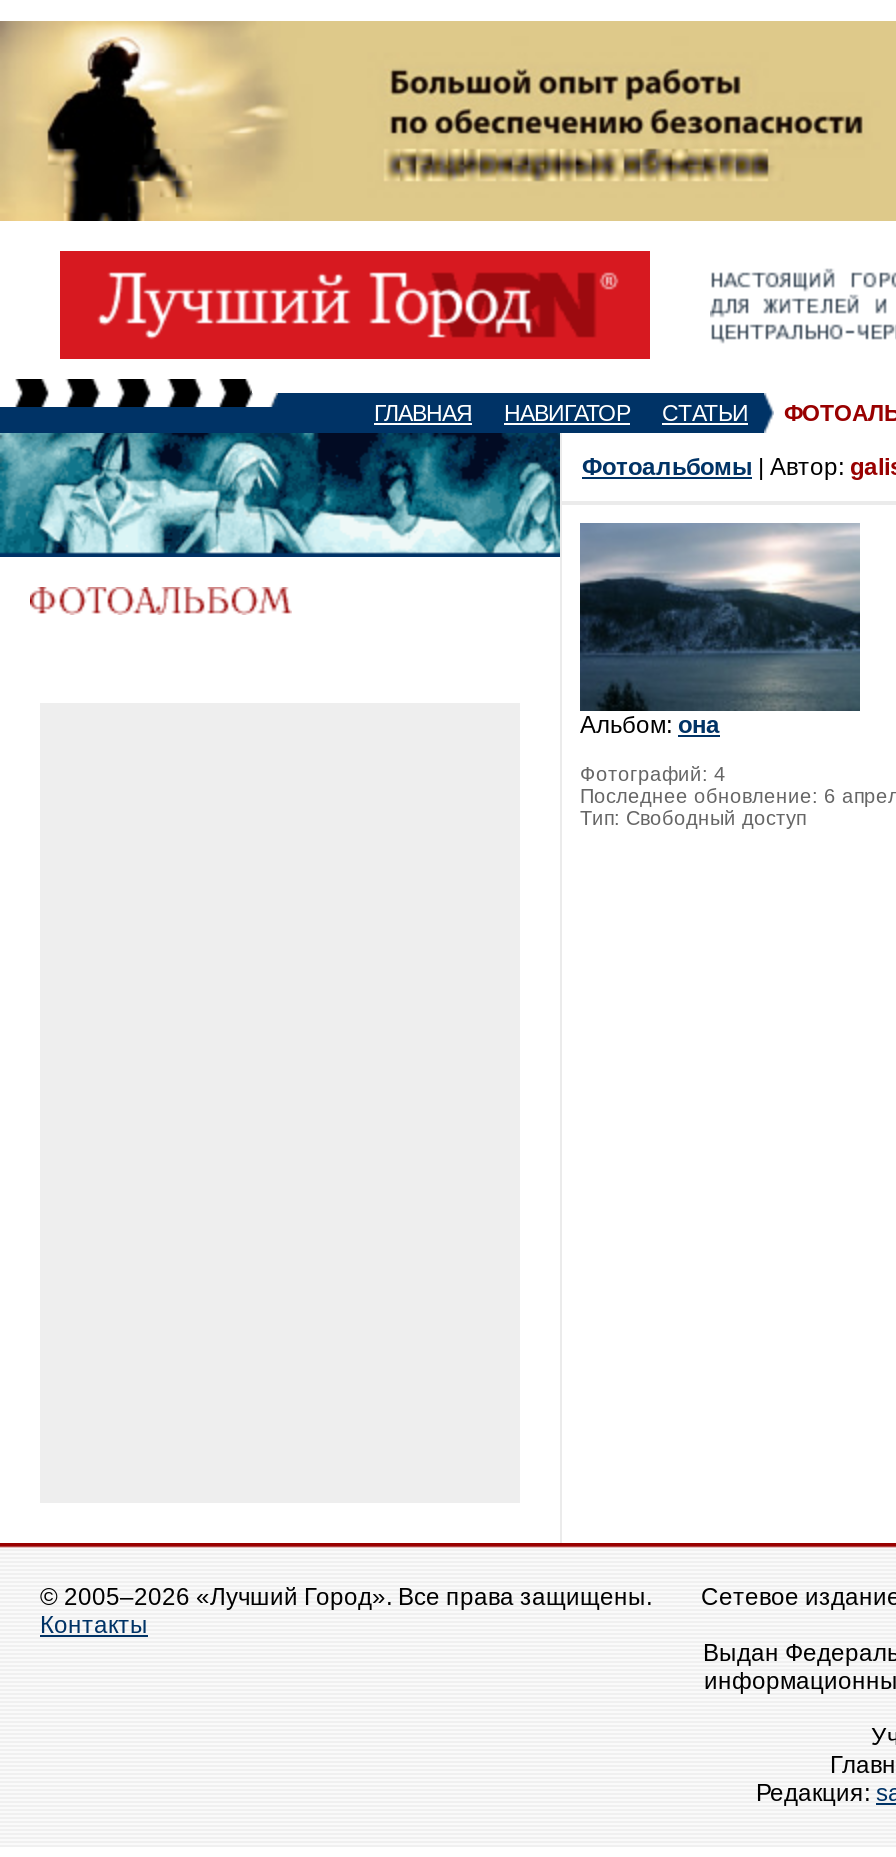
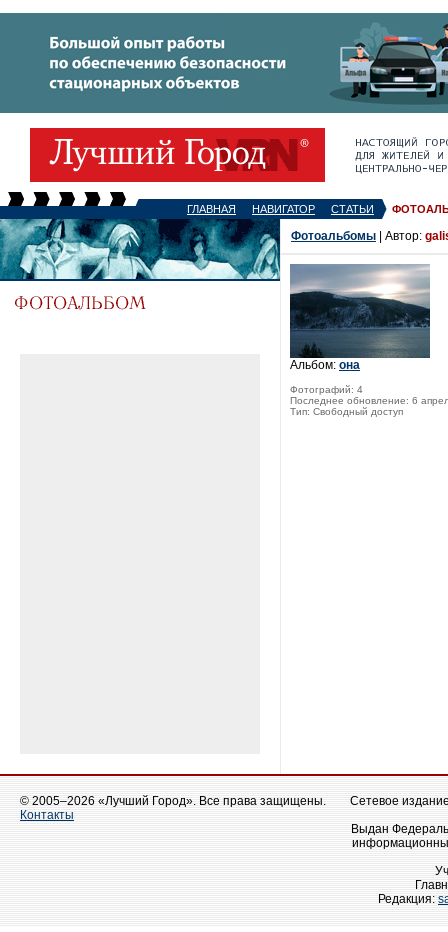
- [image]
+ [image]
